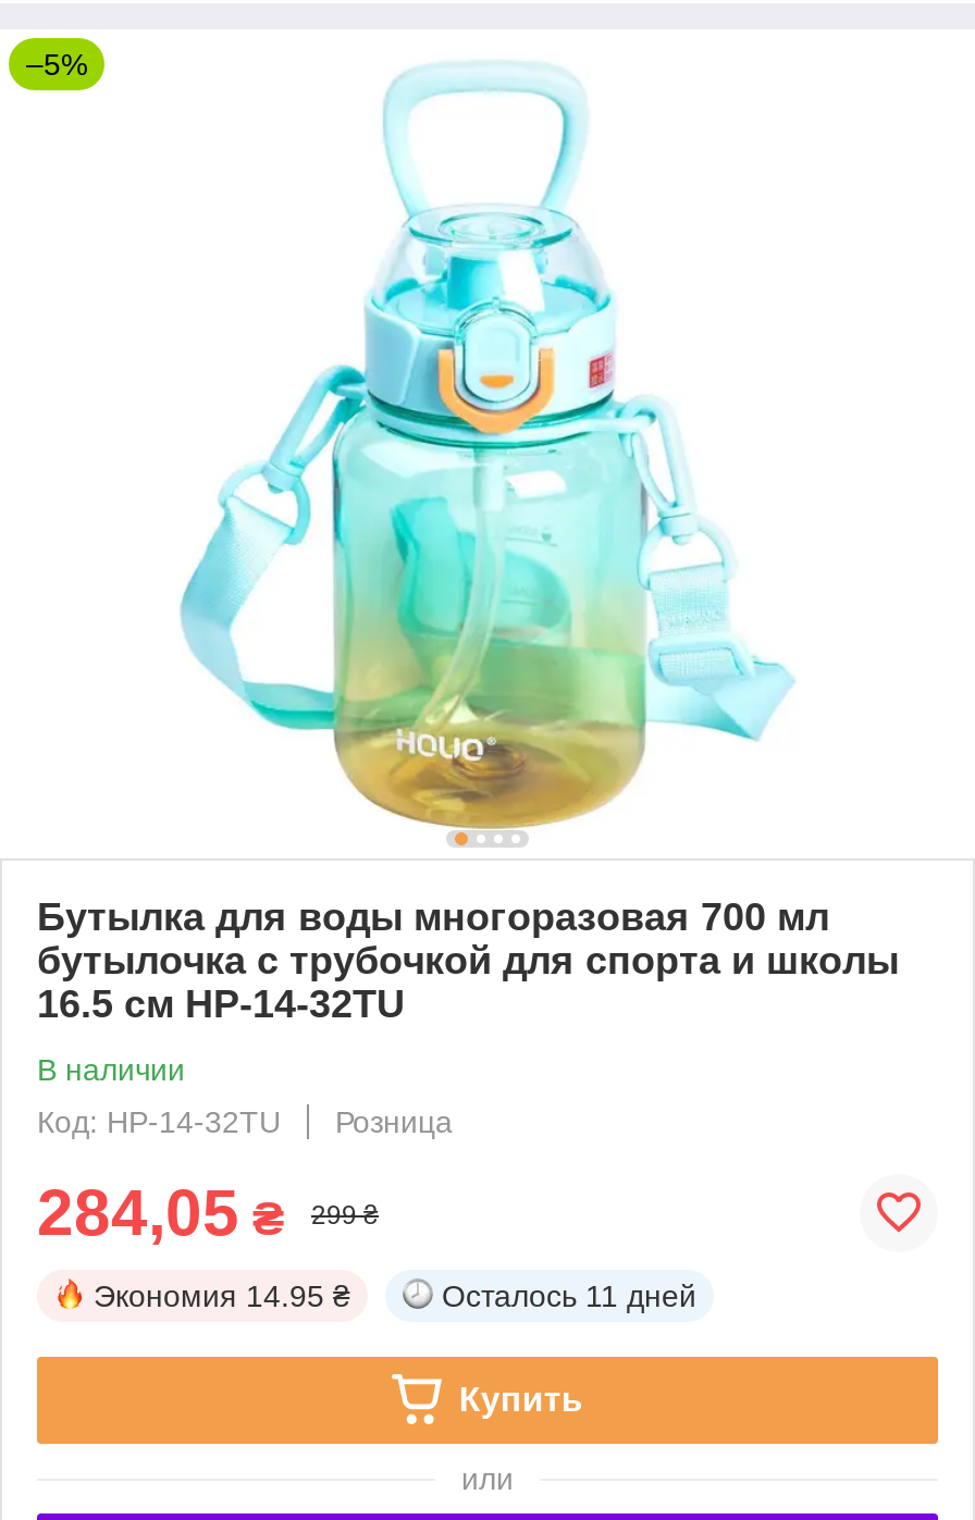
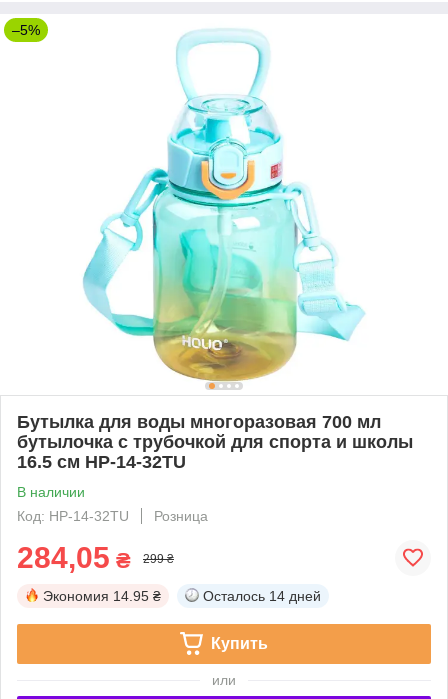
- Осталось 11 дней
+ Осталось 14 дней
